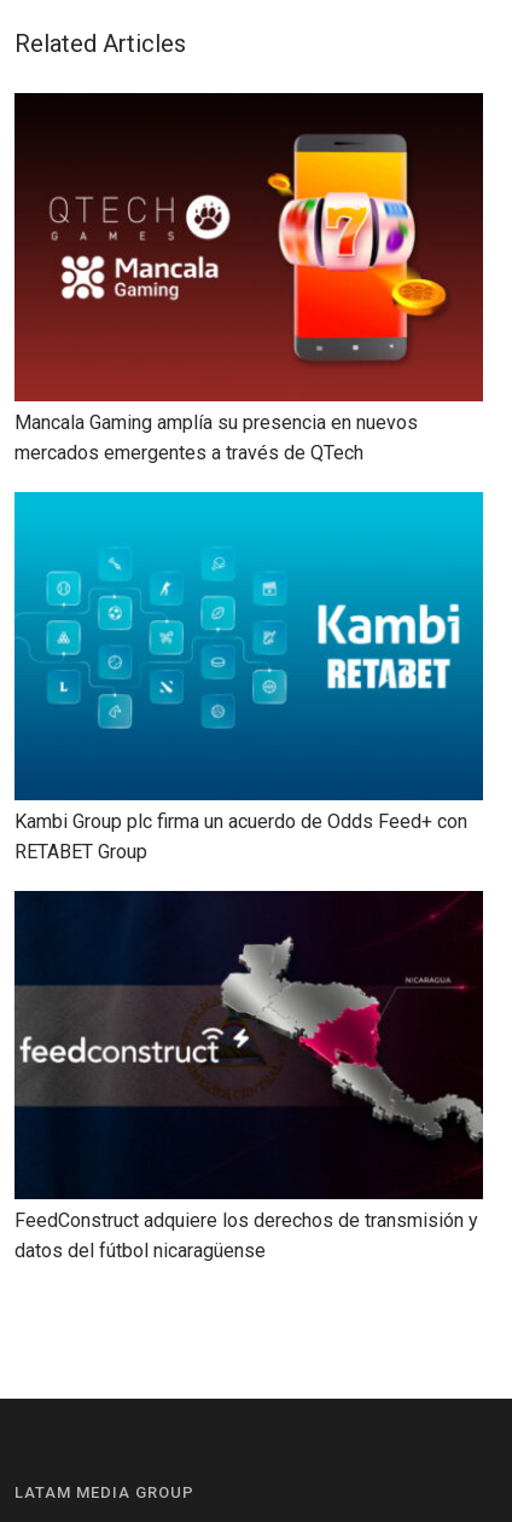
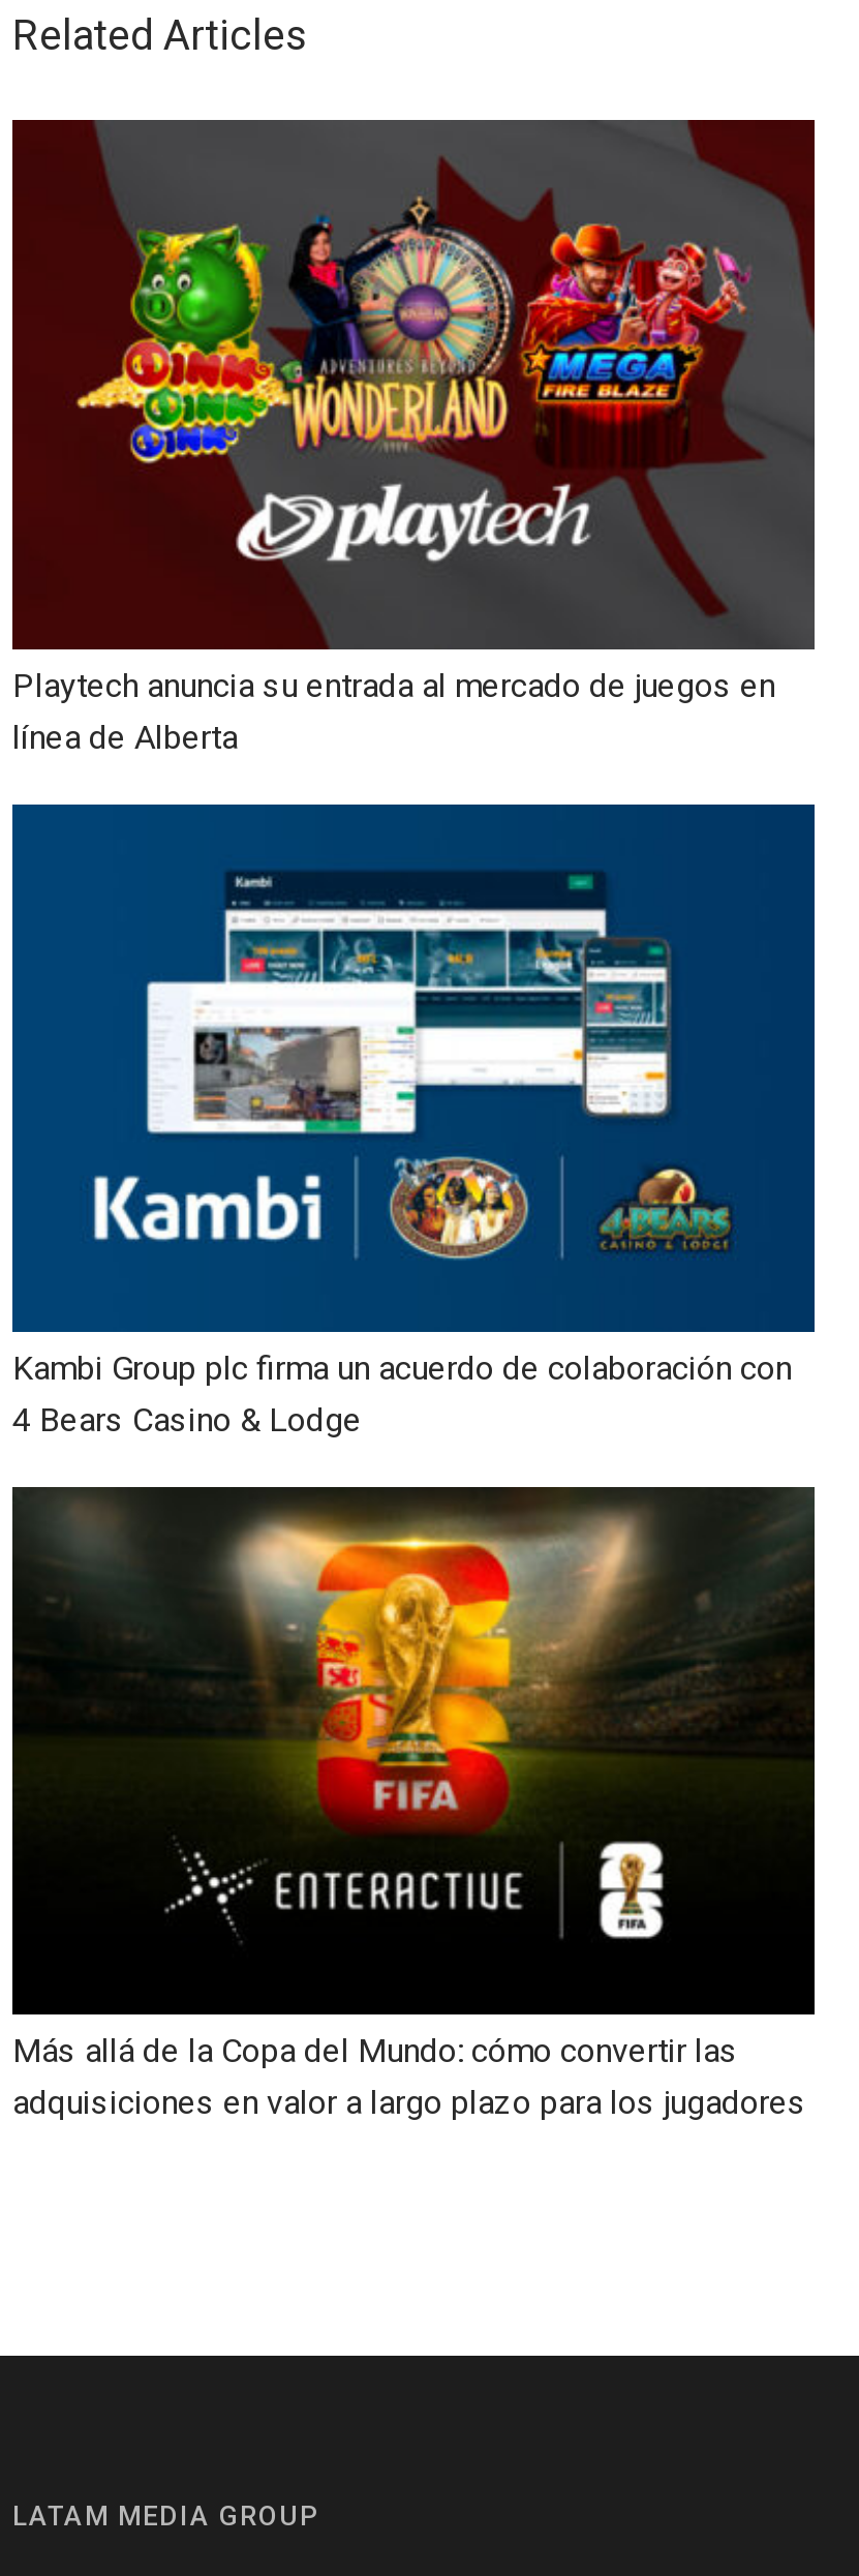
- [image]
- Mancala Gaming amplía su presencia en nuevos
- mercados emergentes a través de QTech
+ [image]
+ Playtech anuncia su entrada al mercado de juegos en
+ línea de Alberta

- [image]
+ [image]

- Kambi Group plc firma un acuerdo de Odds Feed+ con
- RETABET Group
+ Kambi Group plc firma un acuerdo de colaboración con
+ 4 Bears Casino & Lodge

- [image]
- FeedConstruct adquiere los derechos de transmisión y
- datos del fútbol nicaragüense
+ [image]
+ Más allá de la Copa del Mundo: cómo convertir las
+ adquisiciones en valor a largo plazo para los jugadores
